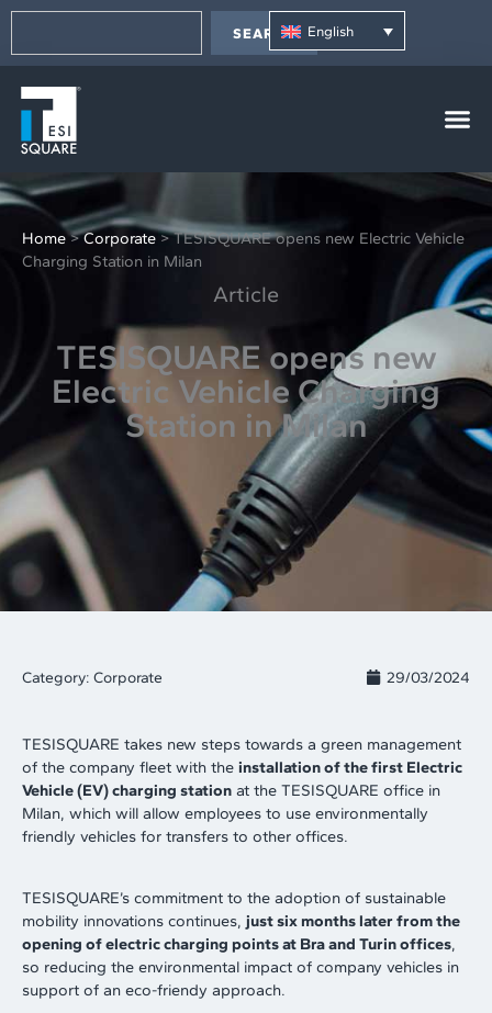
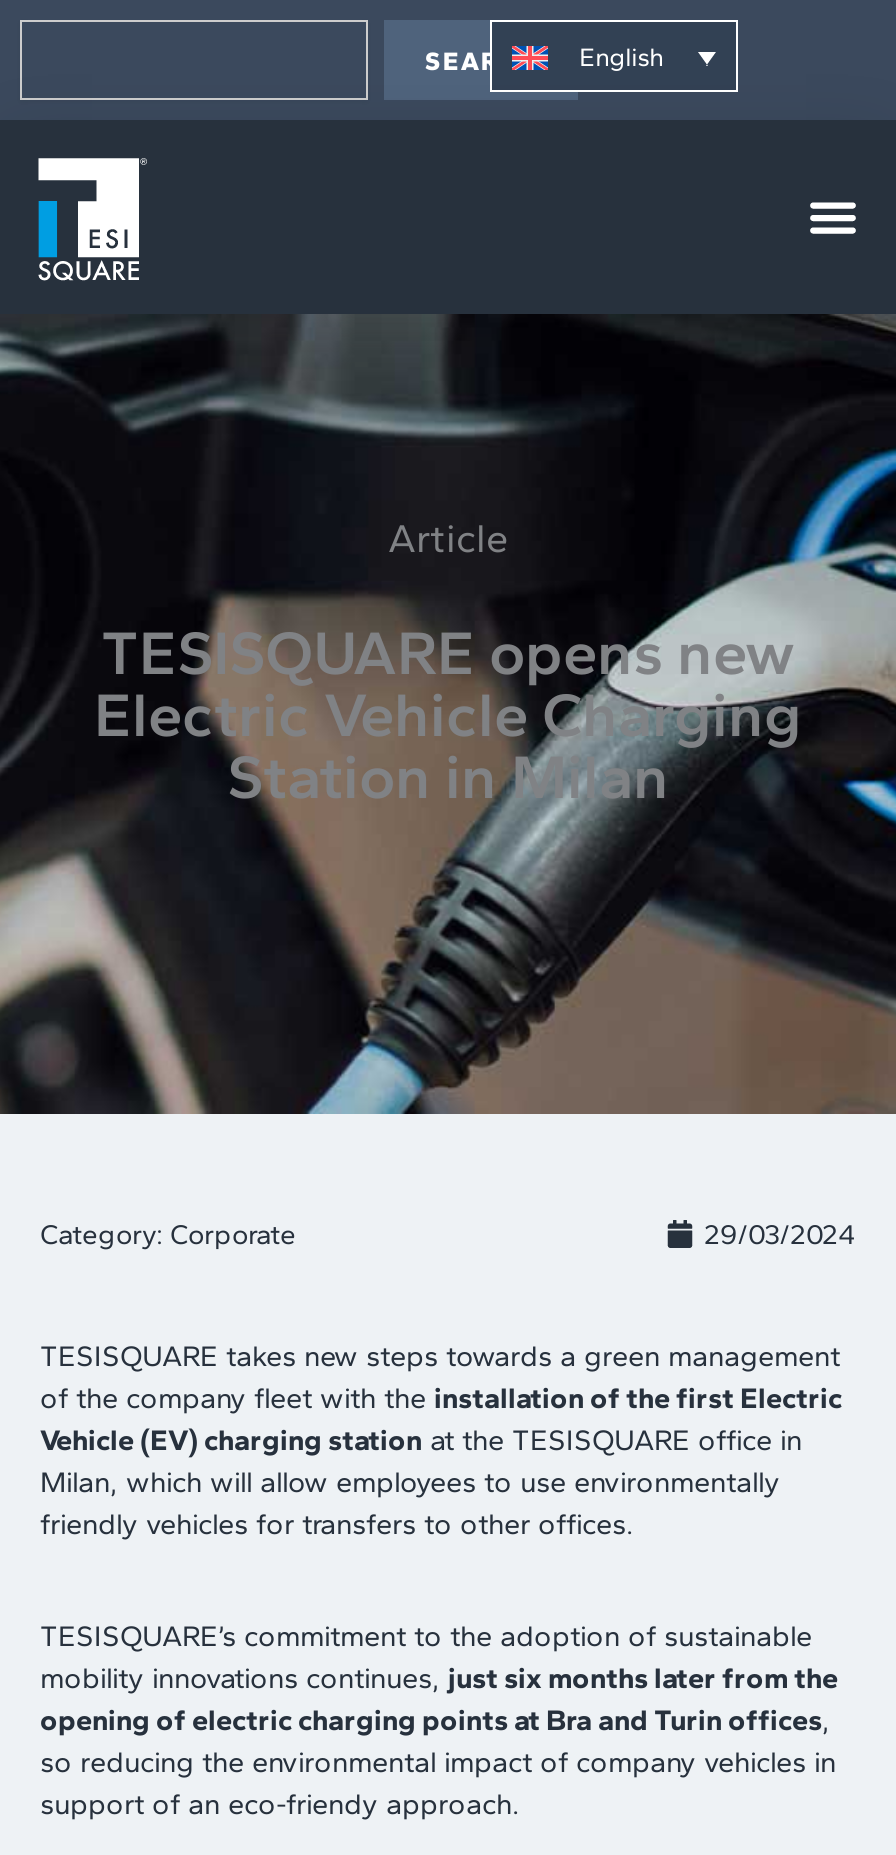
- Home > Corporate>TESISQUARE opens new Electric Vehicle
- Charging Station in Milan
